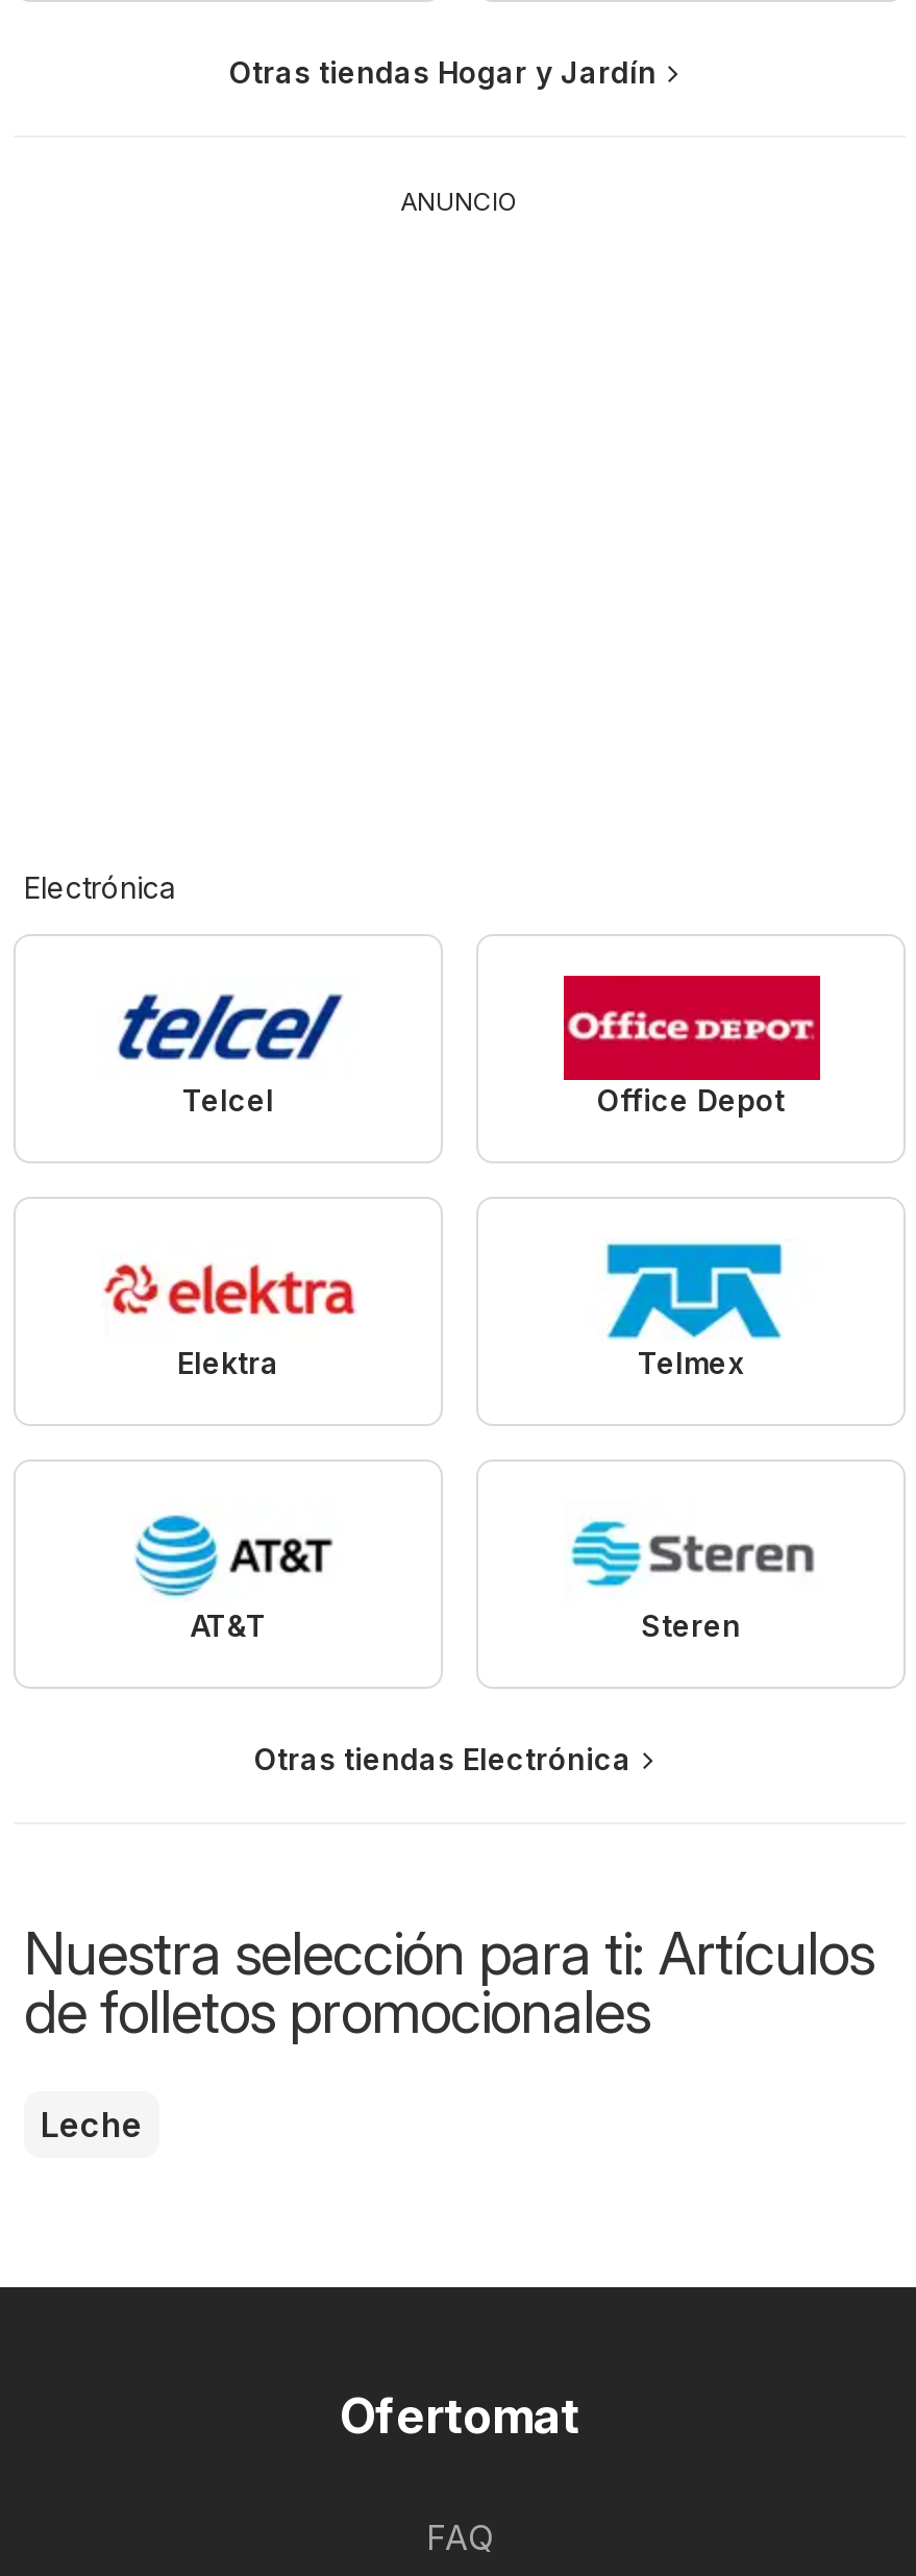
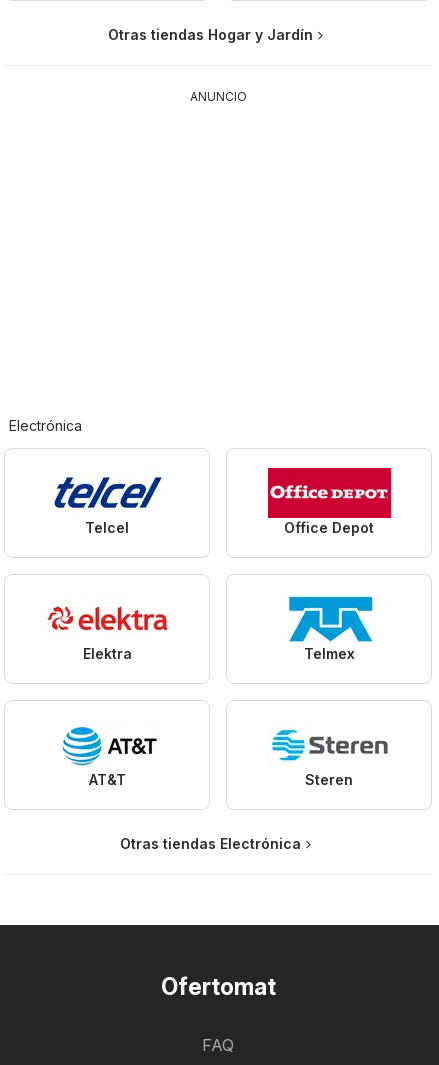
- Nuestra selección para ti: Artículos
- de folletos promocionales
- Leche
